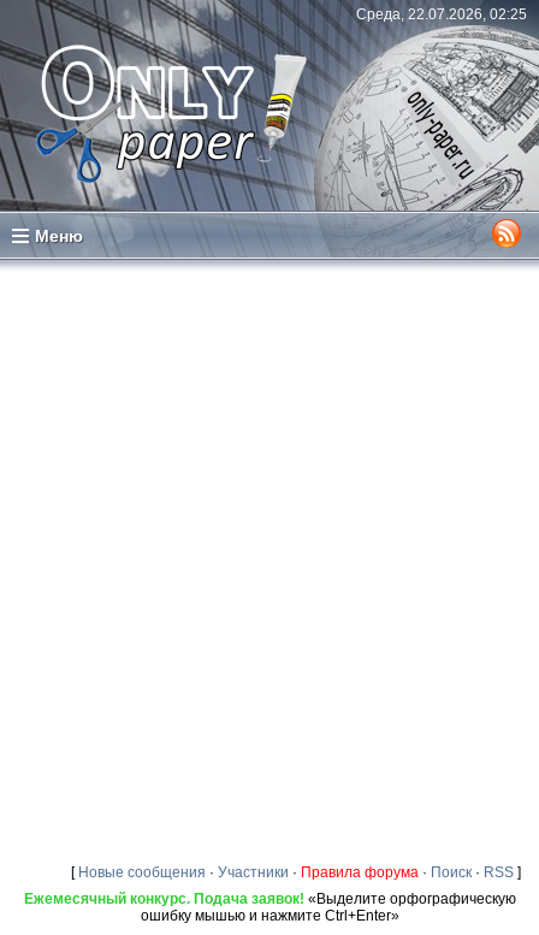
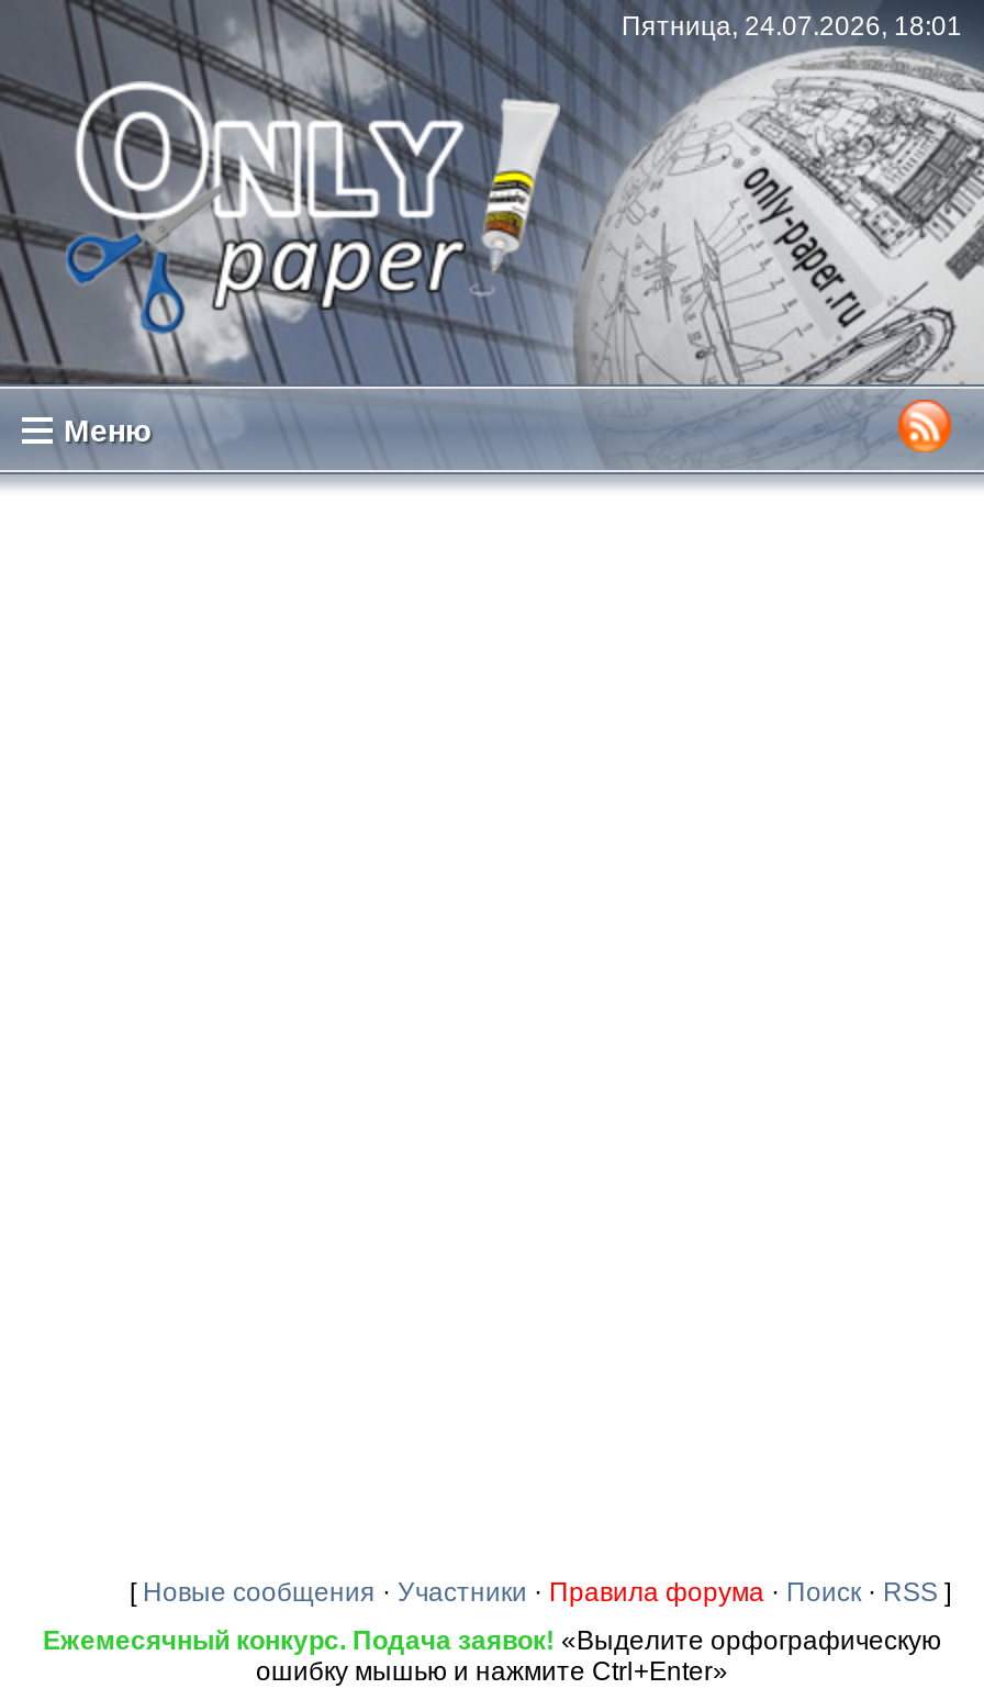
- Среда, 22.07.2026, 02:25
+ Пятница, 24.07.2026, 18:01
